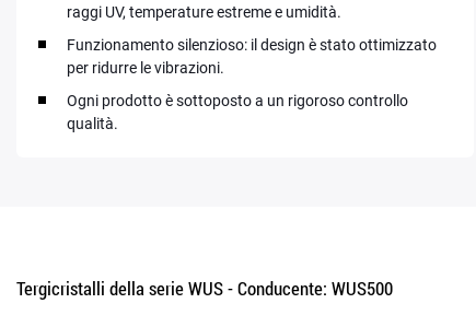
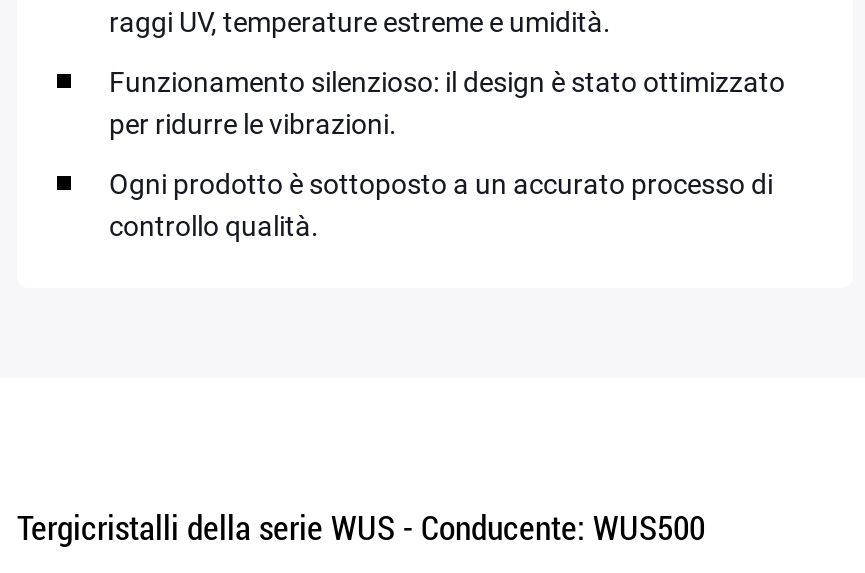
- Ogni prodotto è sottoposto a un rigoroso controllo
- qualità.
+ Ogni prodotto è sottoposto a un accurato processo di
+ controllo qualità.
